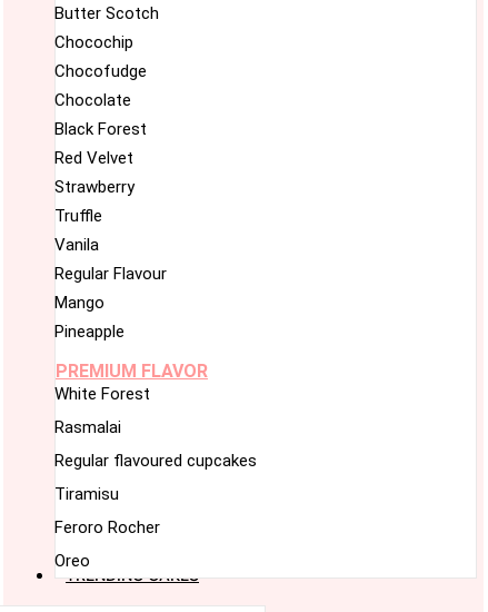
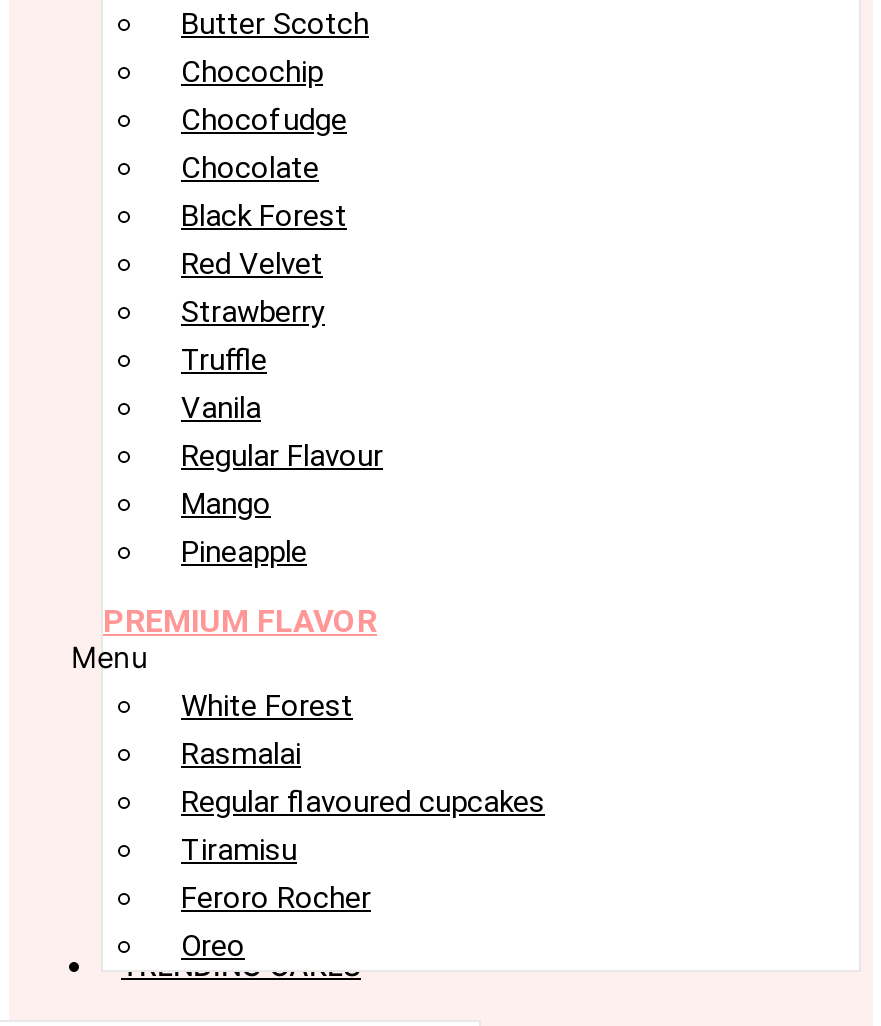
+ Menu
